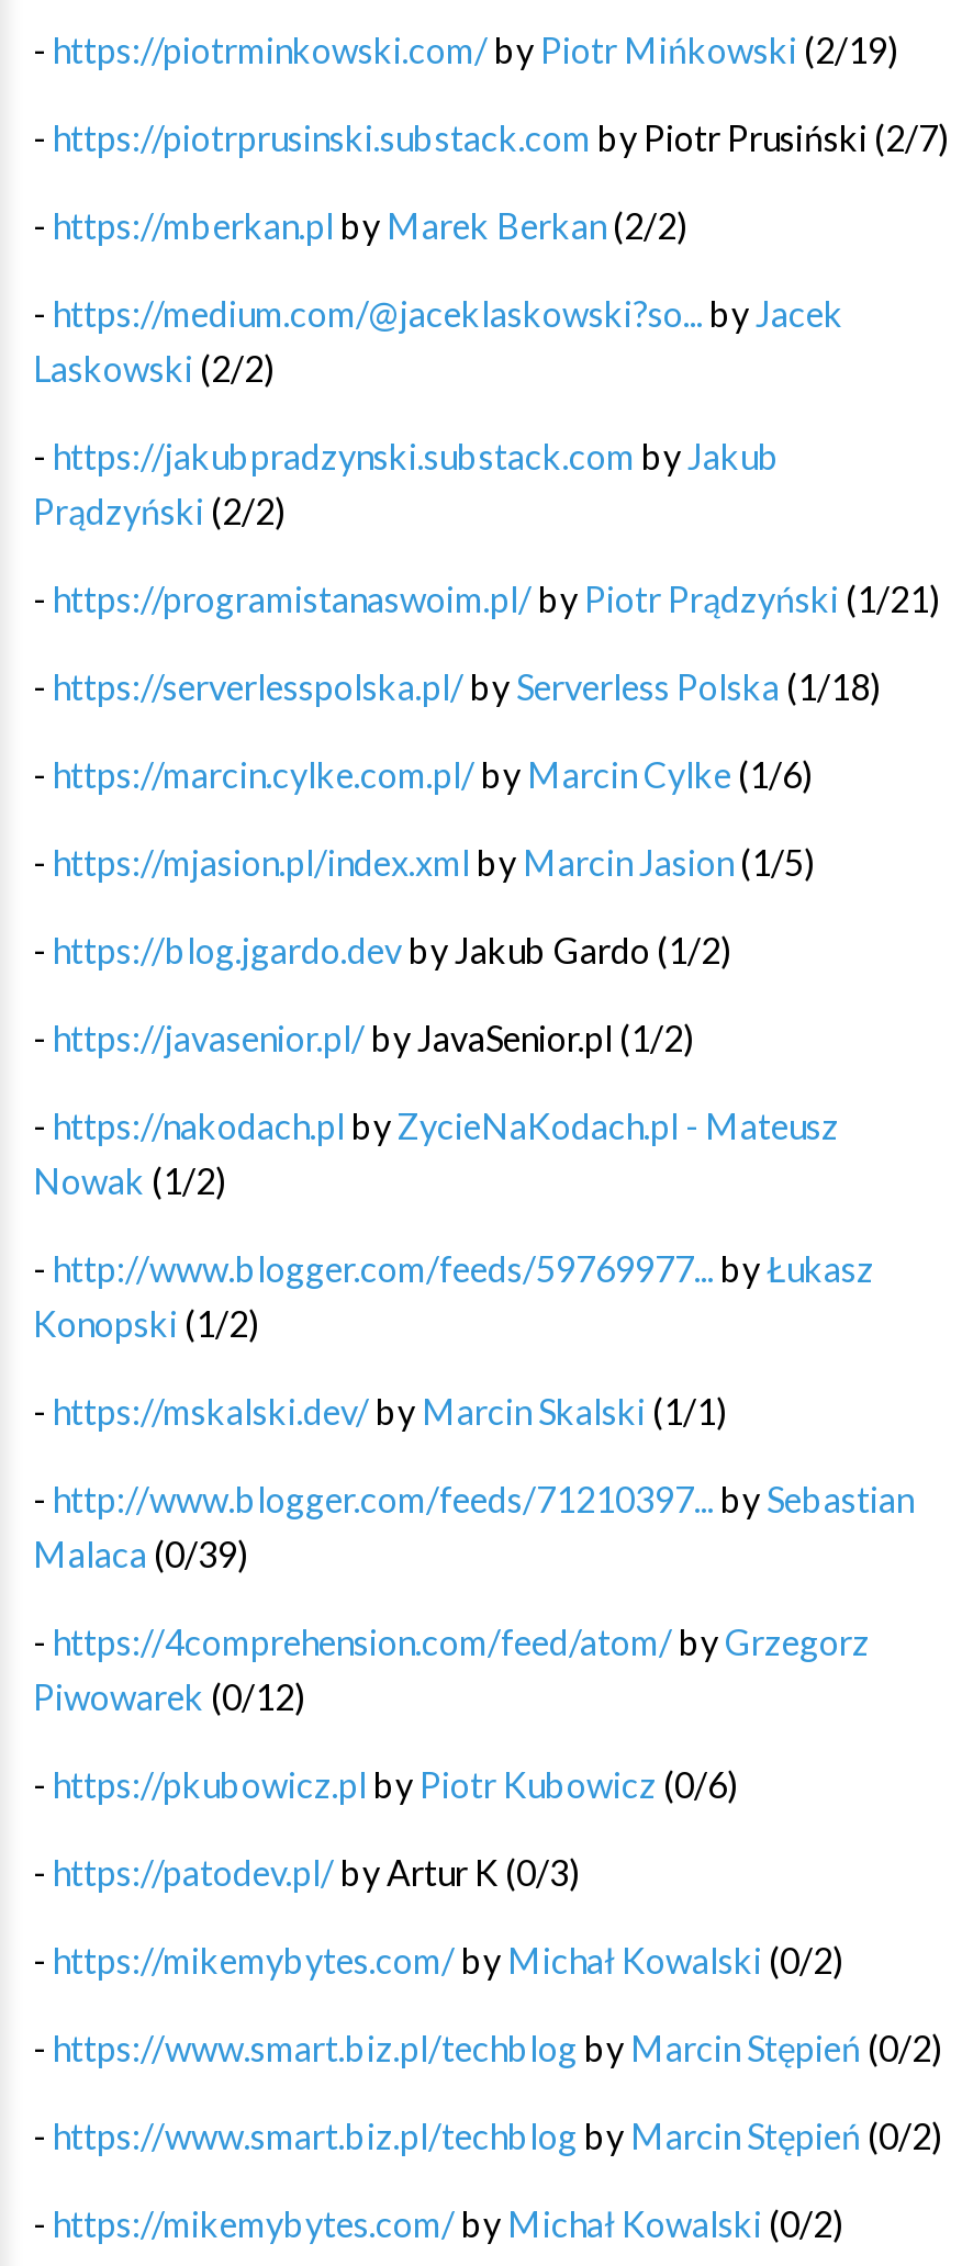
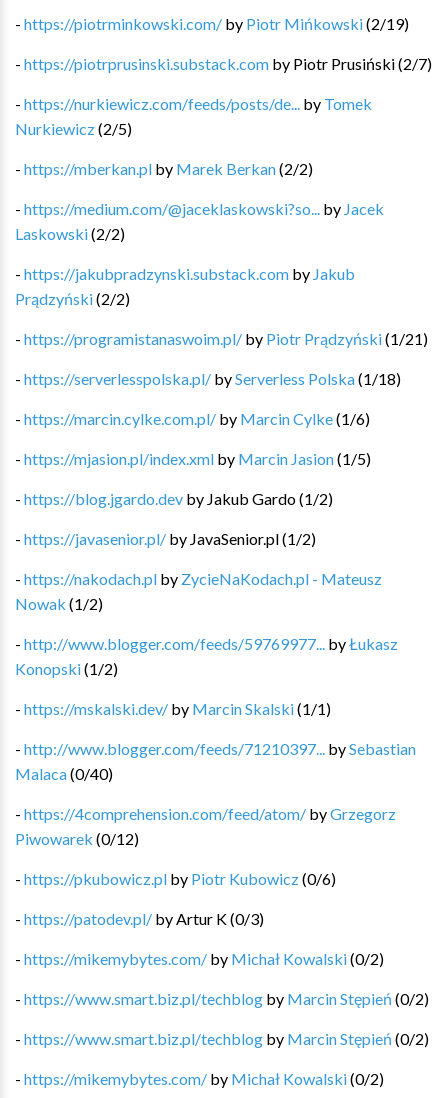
+ - https://nurkiewicz.com/feeds/posts/de... by Tomek
+ Nurkiewicz (2/5)

- Malaca (0/39)
+ Malaca (0/40)
